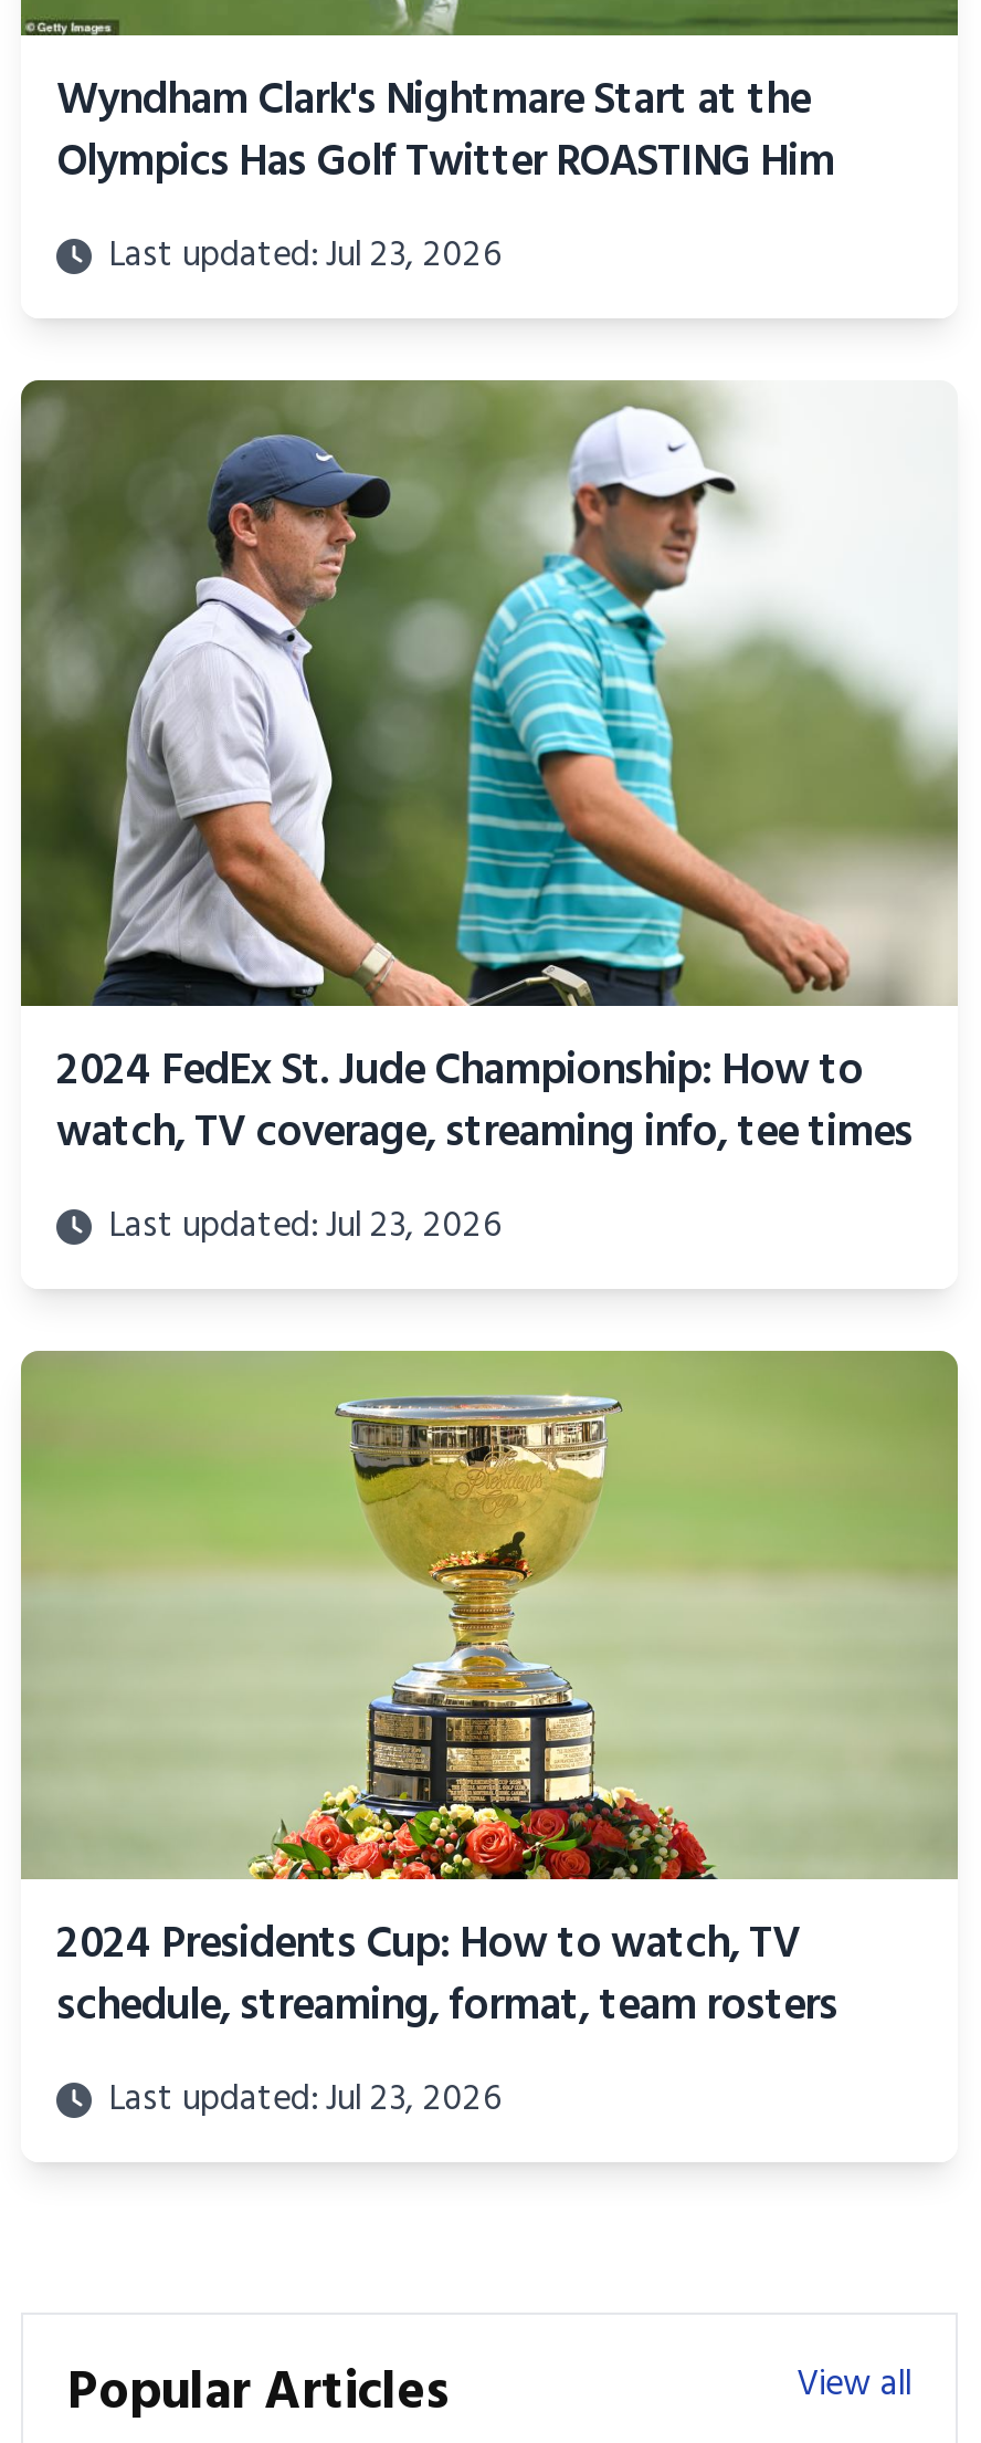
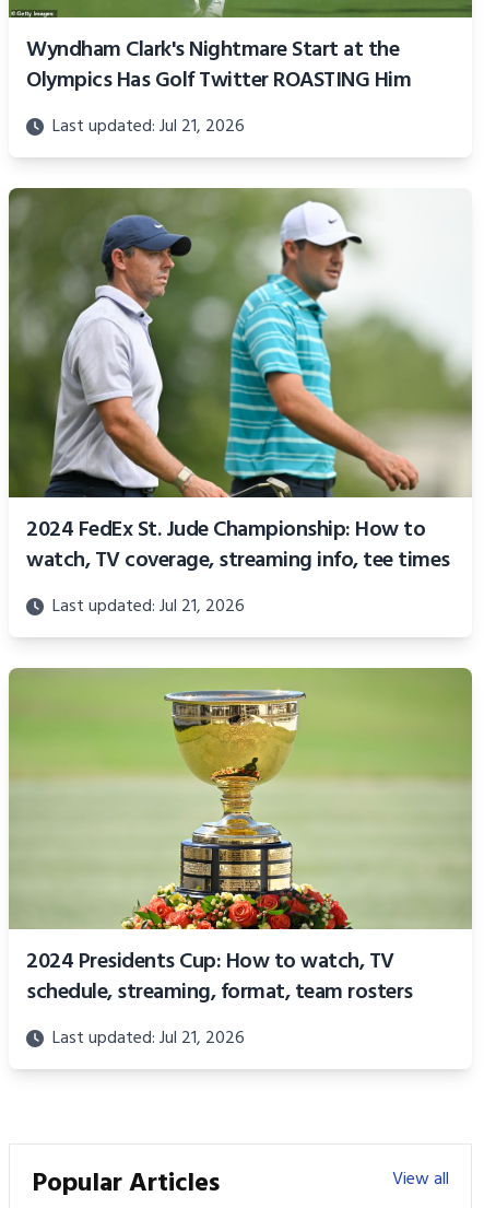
- Last updated: Jul 23, 2026
+ Last updated: Jul 21, 2026

- Last updated: Jul 23, 2026
+ Last updated: Jul 21, 2026

- Last updated: Jul 23, 2026
+ Last updated: Jul 21, 2026
